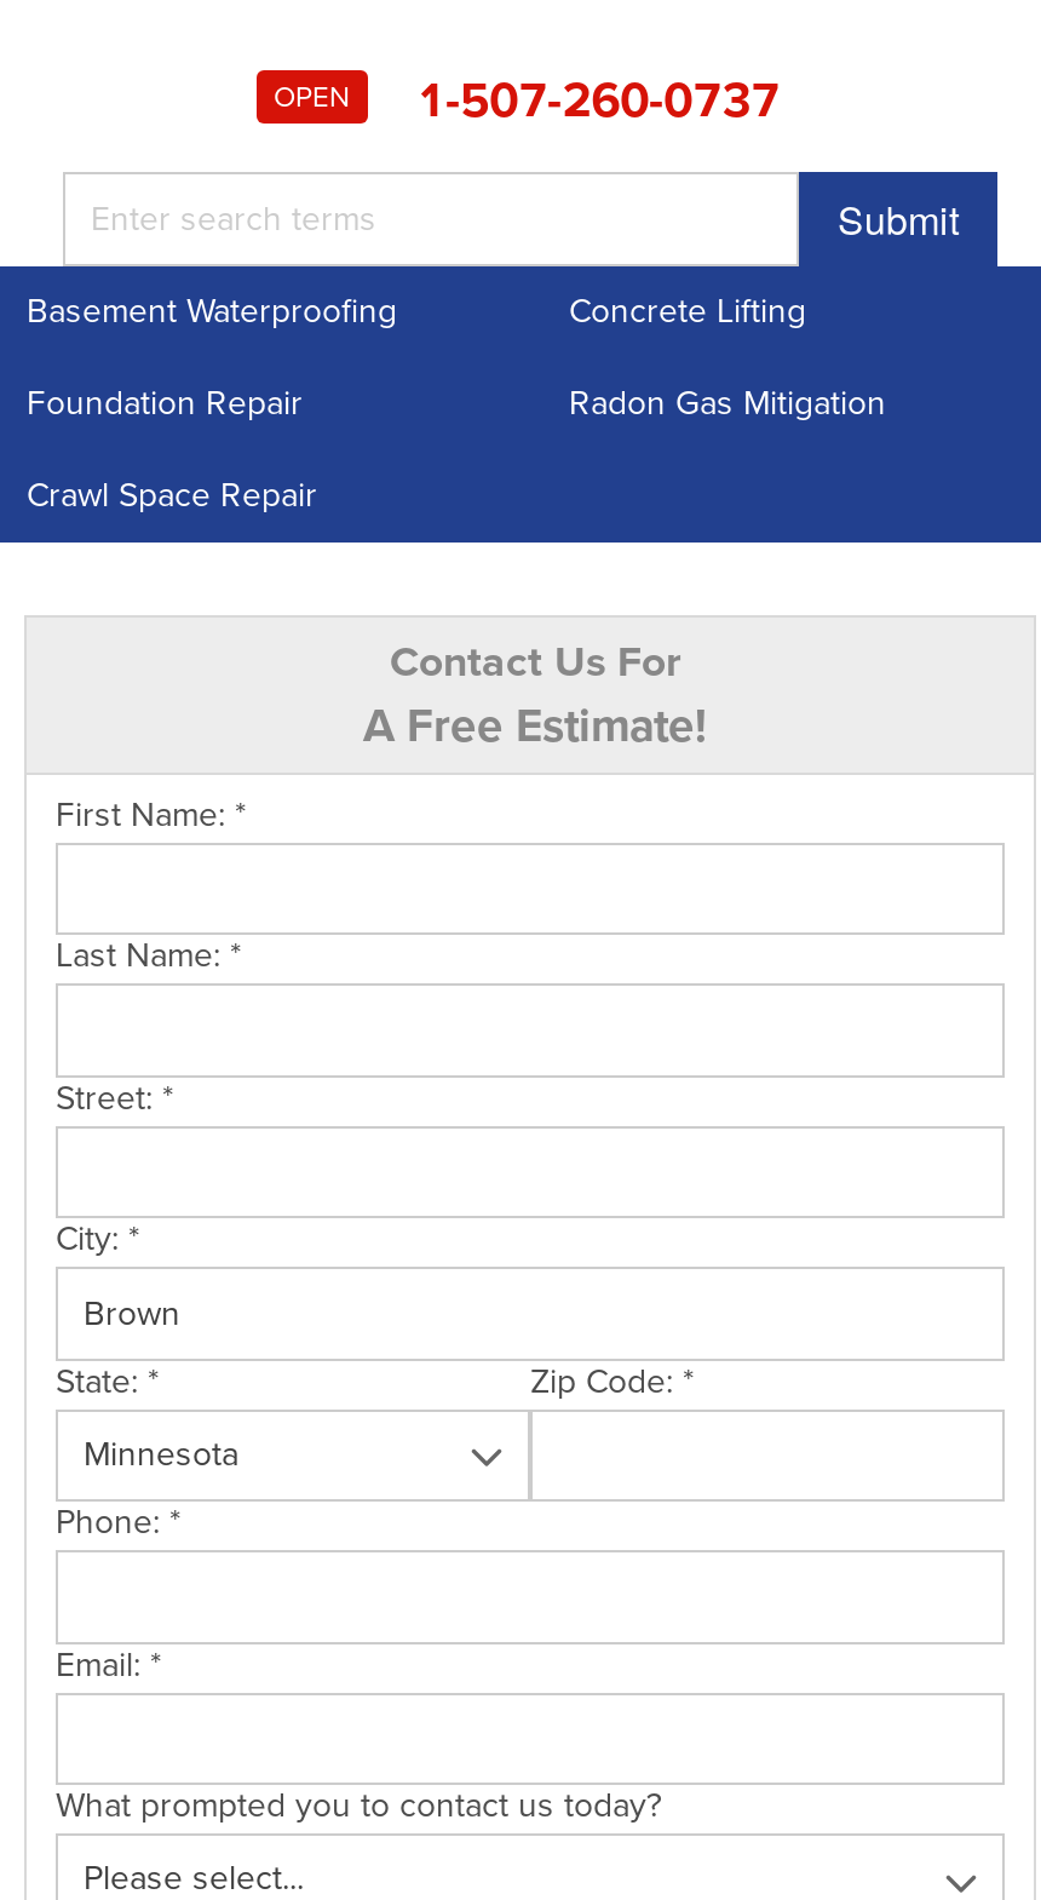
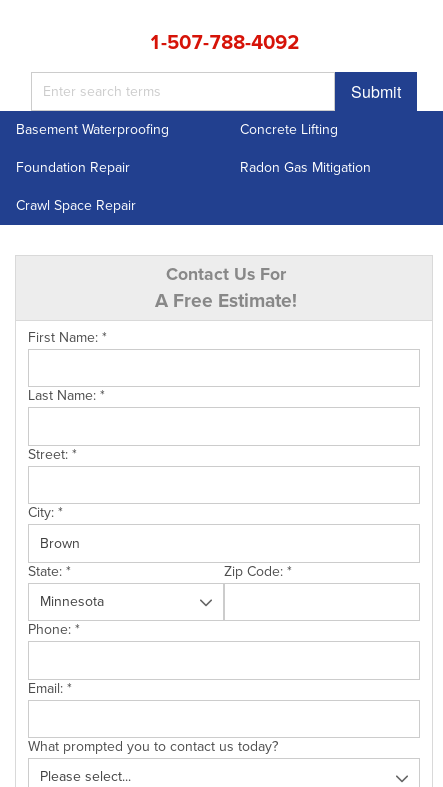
- OPEN
- 1-507-260-0737
+ 1-507-788-4092
